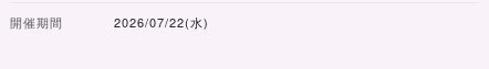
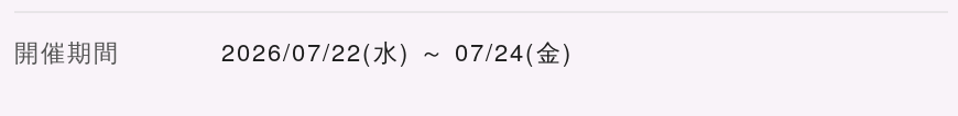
- 2026/07/22(水)
+ 2026/07/22(水) ～ 07/24(金)
